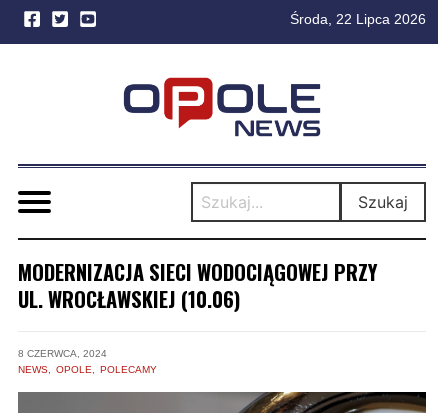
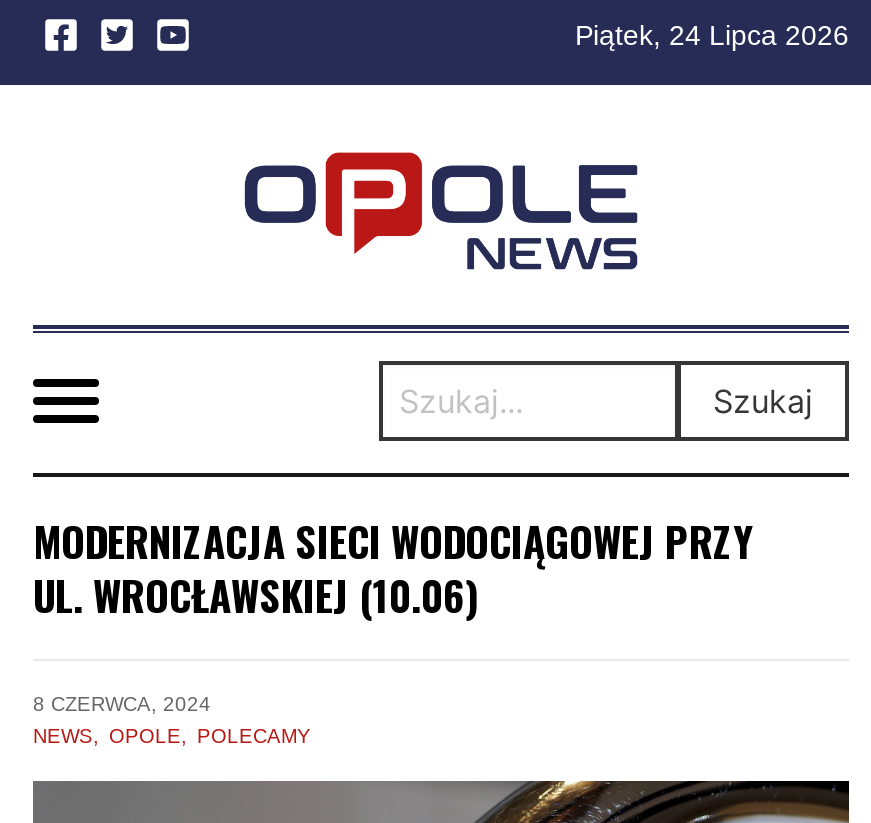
- Środa, 22 Lipca 2026
+ Piątek, 24 Lipca 2026
